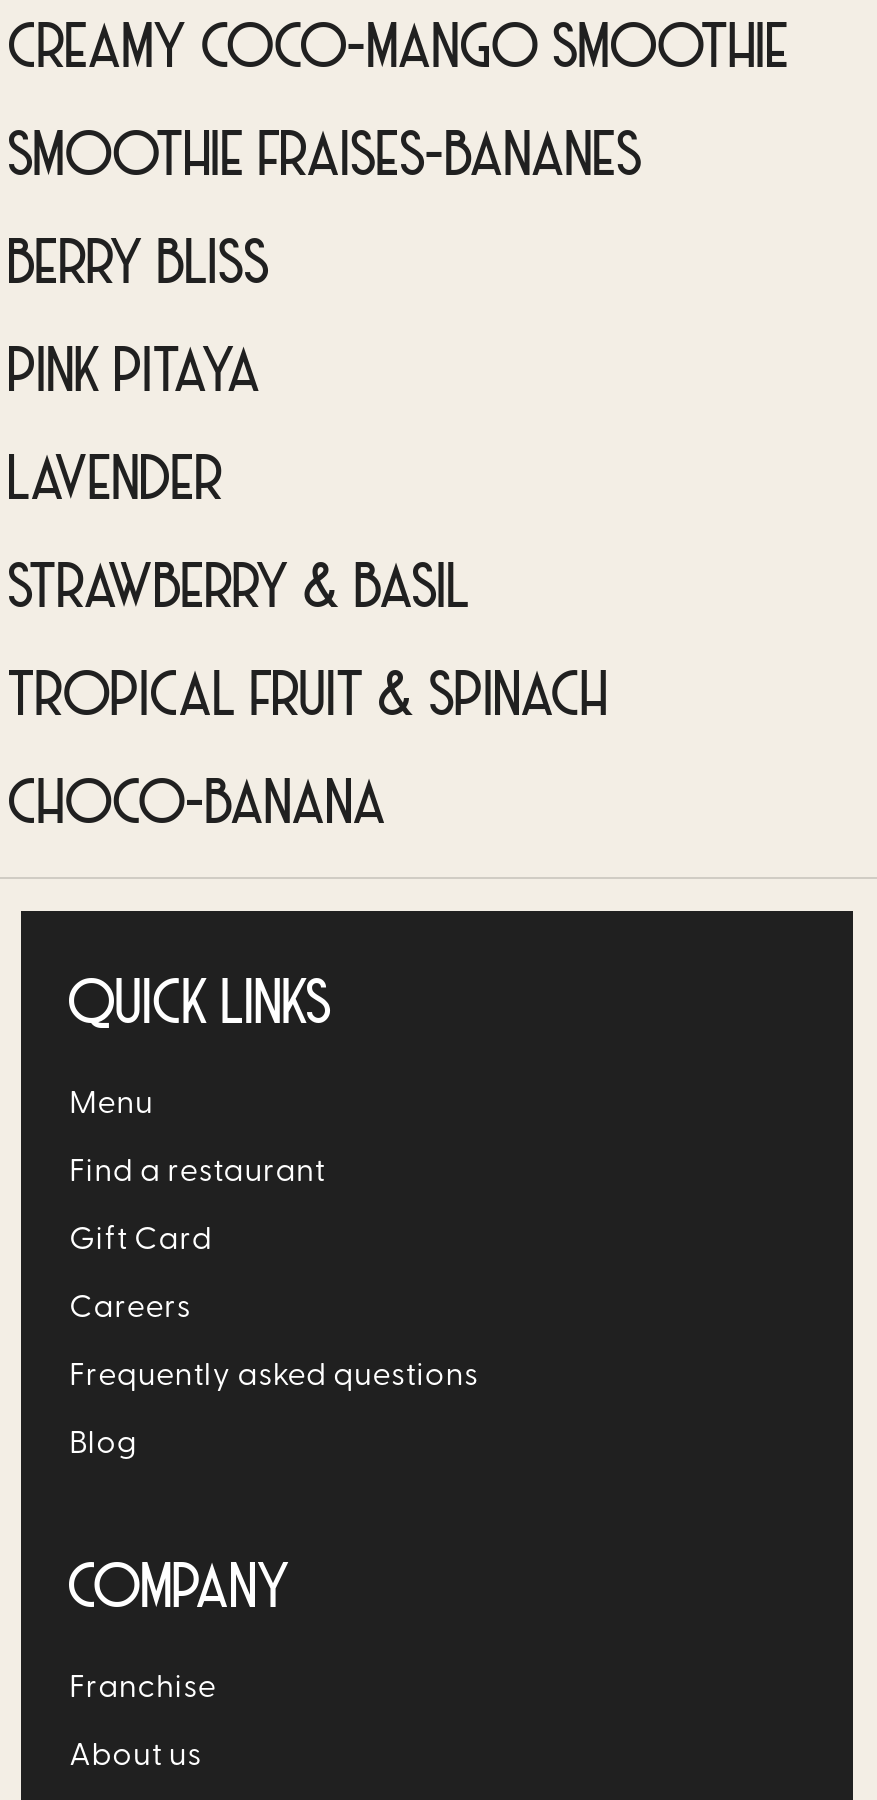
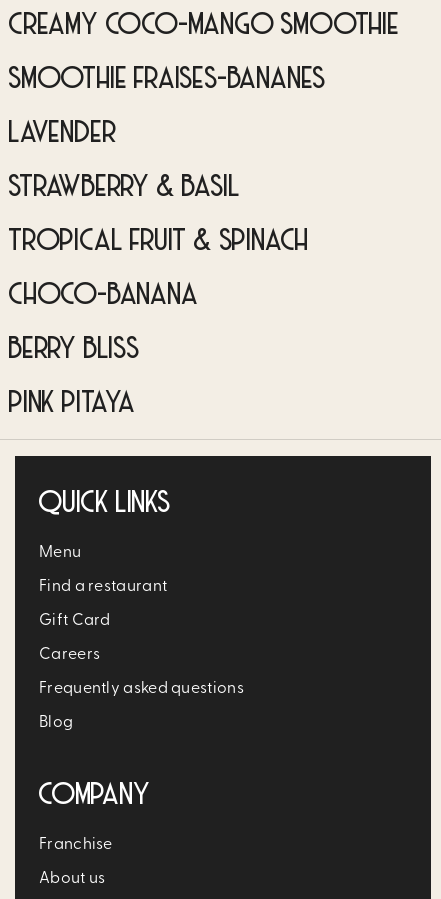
moved down: BERRY BLISS | PINK PITAYA

moved up: LAVENDER | STRAWBERRY & BASIL | TROPICAL FRUIT & SPINACH | CHOCO-BANANA
